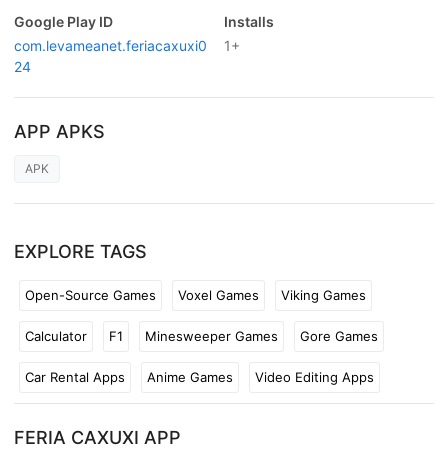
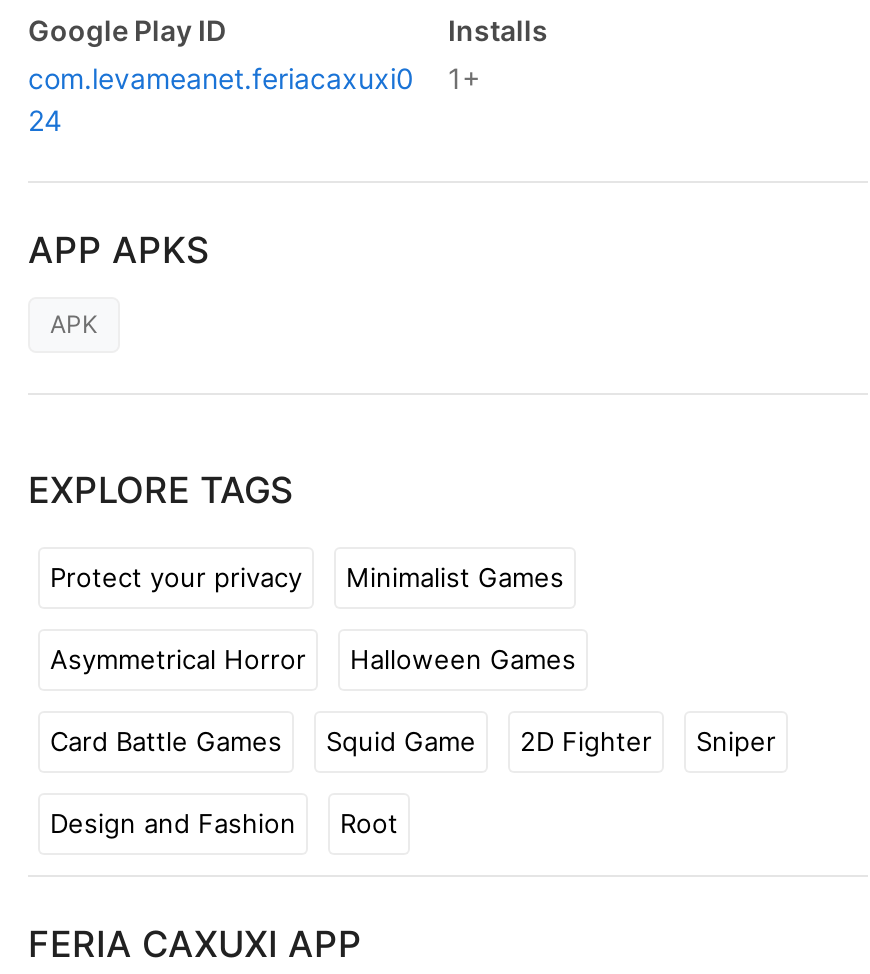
- Open-Source Games
- Voxel Games
- Viking Games
- Calculator
- F1
- Minesweeper Games
- Gore Games
- Car Rental Apps
- Anime Games
- Video Editing Apps
+ Protect your privacy
+ Minimalist Games
+ Asymmetrical Horror
+ Halloween Games
+ Card Battle Games
+ Squid Game
+ 2D Fighter
+ Sniper
+ Design and Fashion
+ Root
